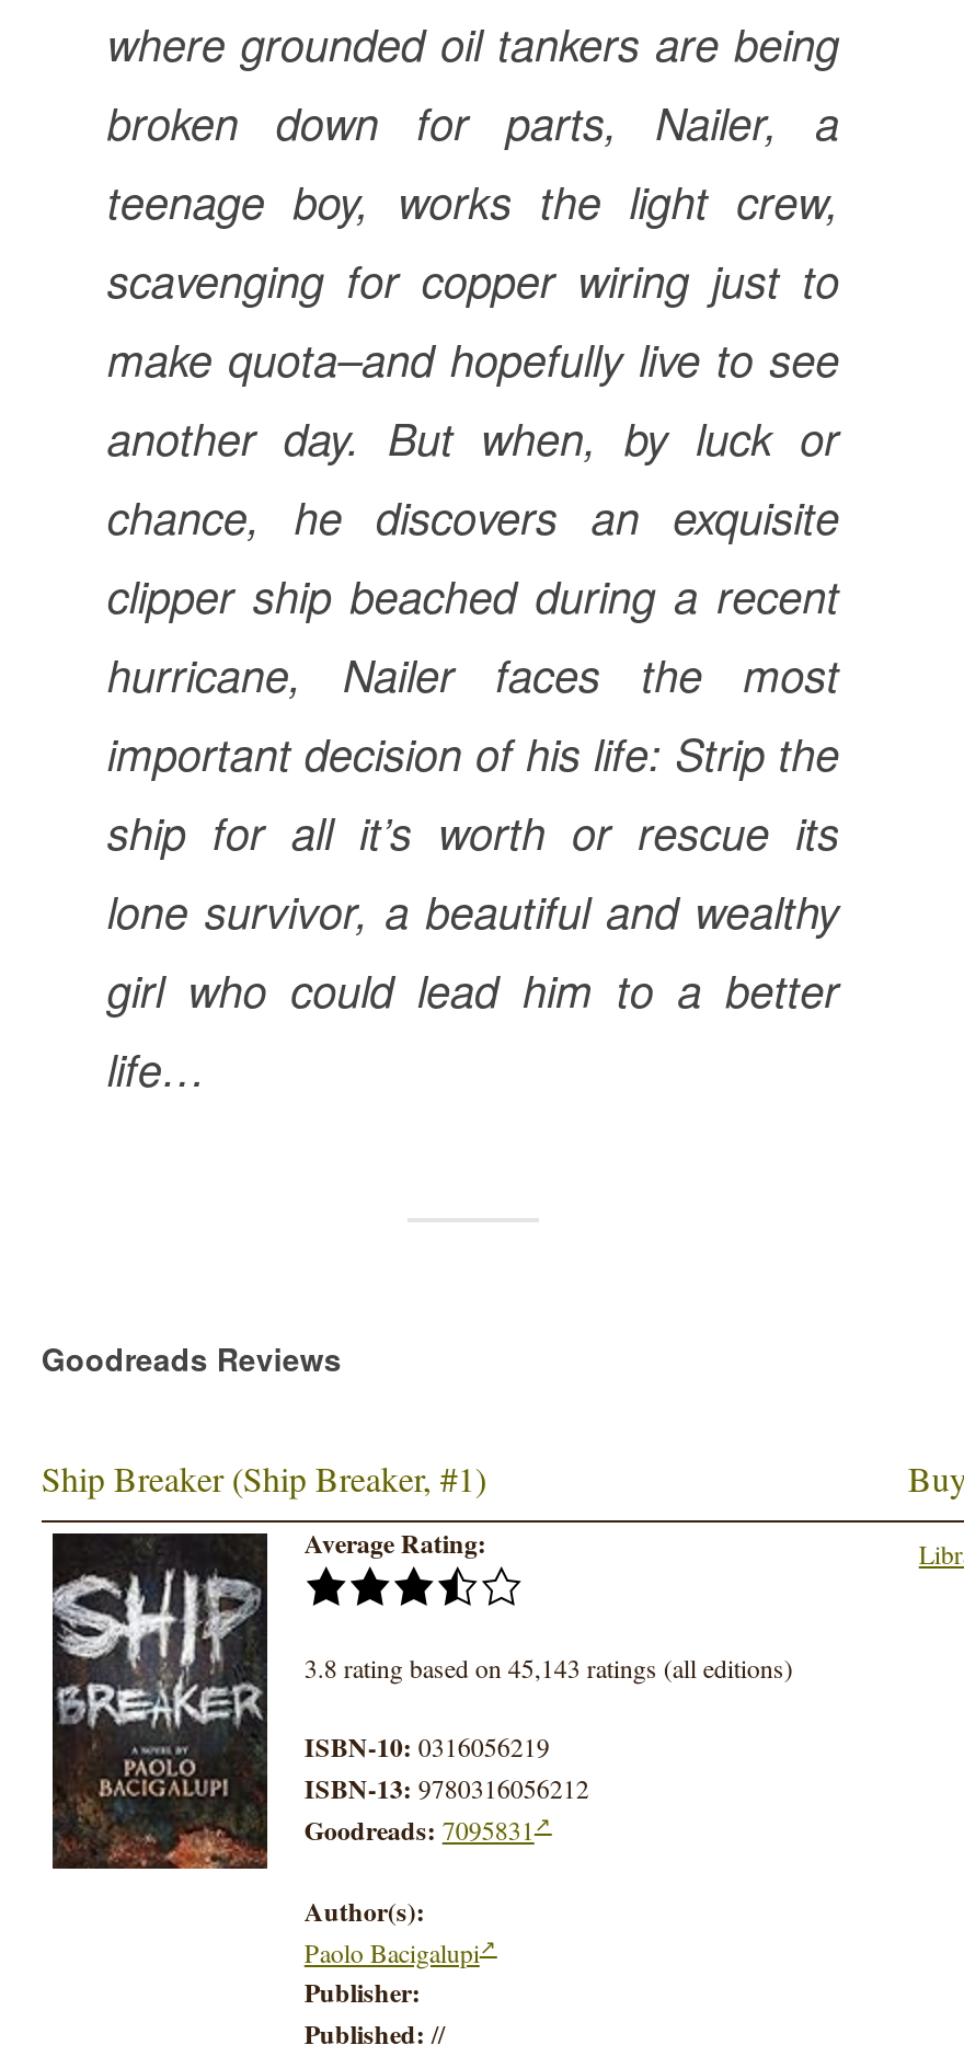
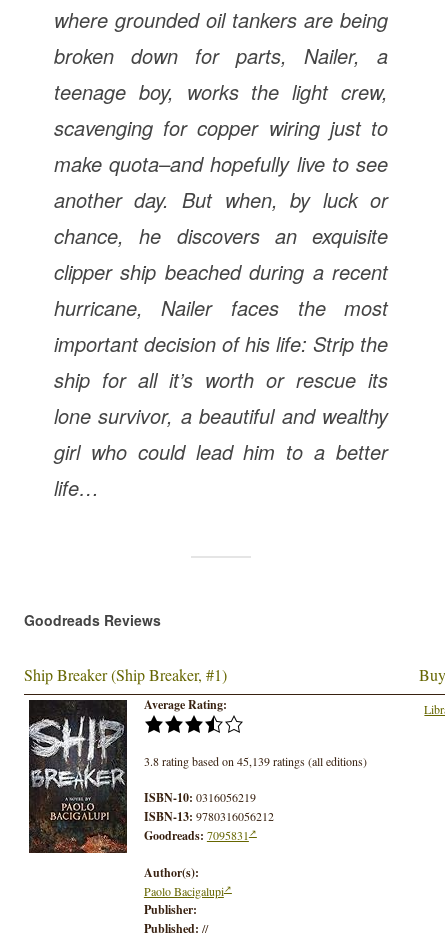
- 3.8 rating based on 45,143 ratings (all editions)
+ 3.8 rating based on 45,139 ratings (all editions)
